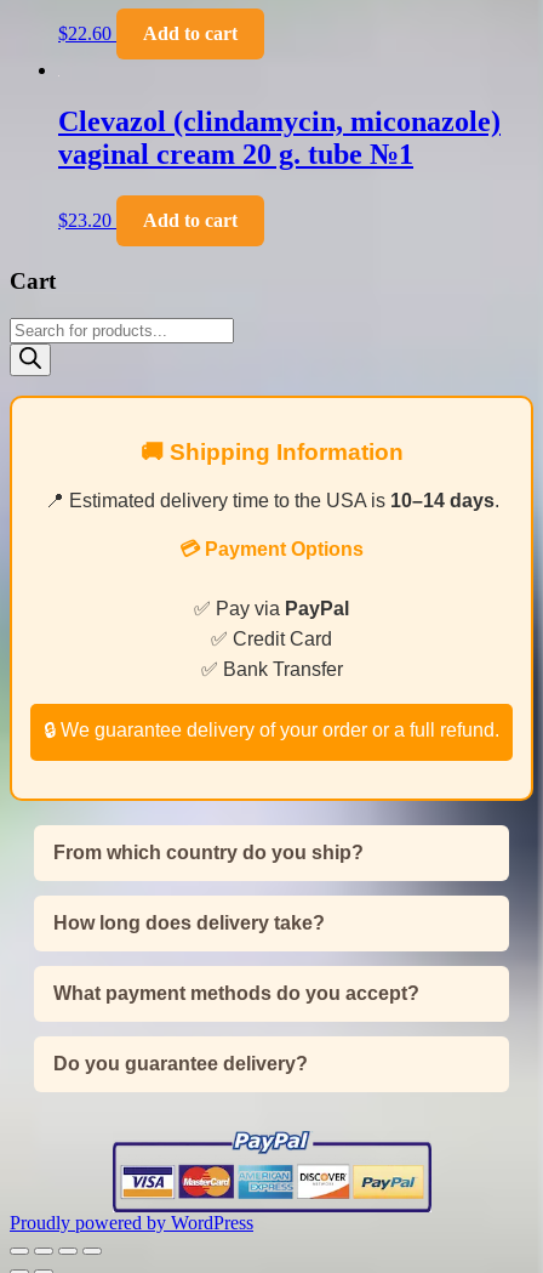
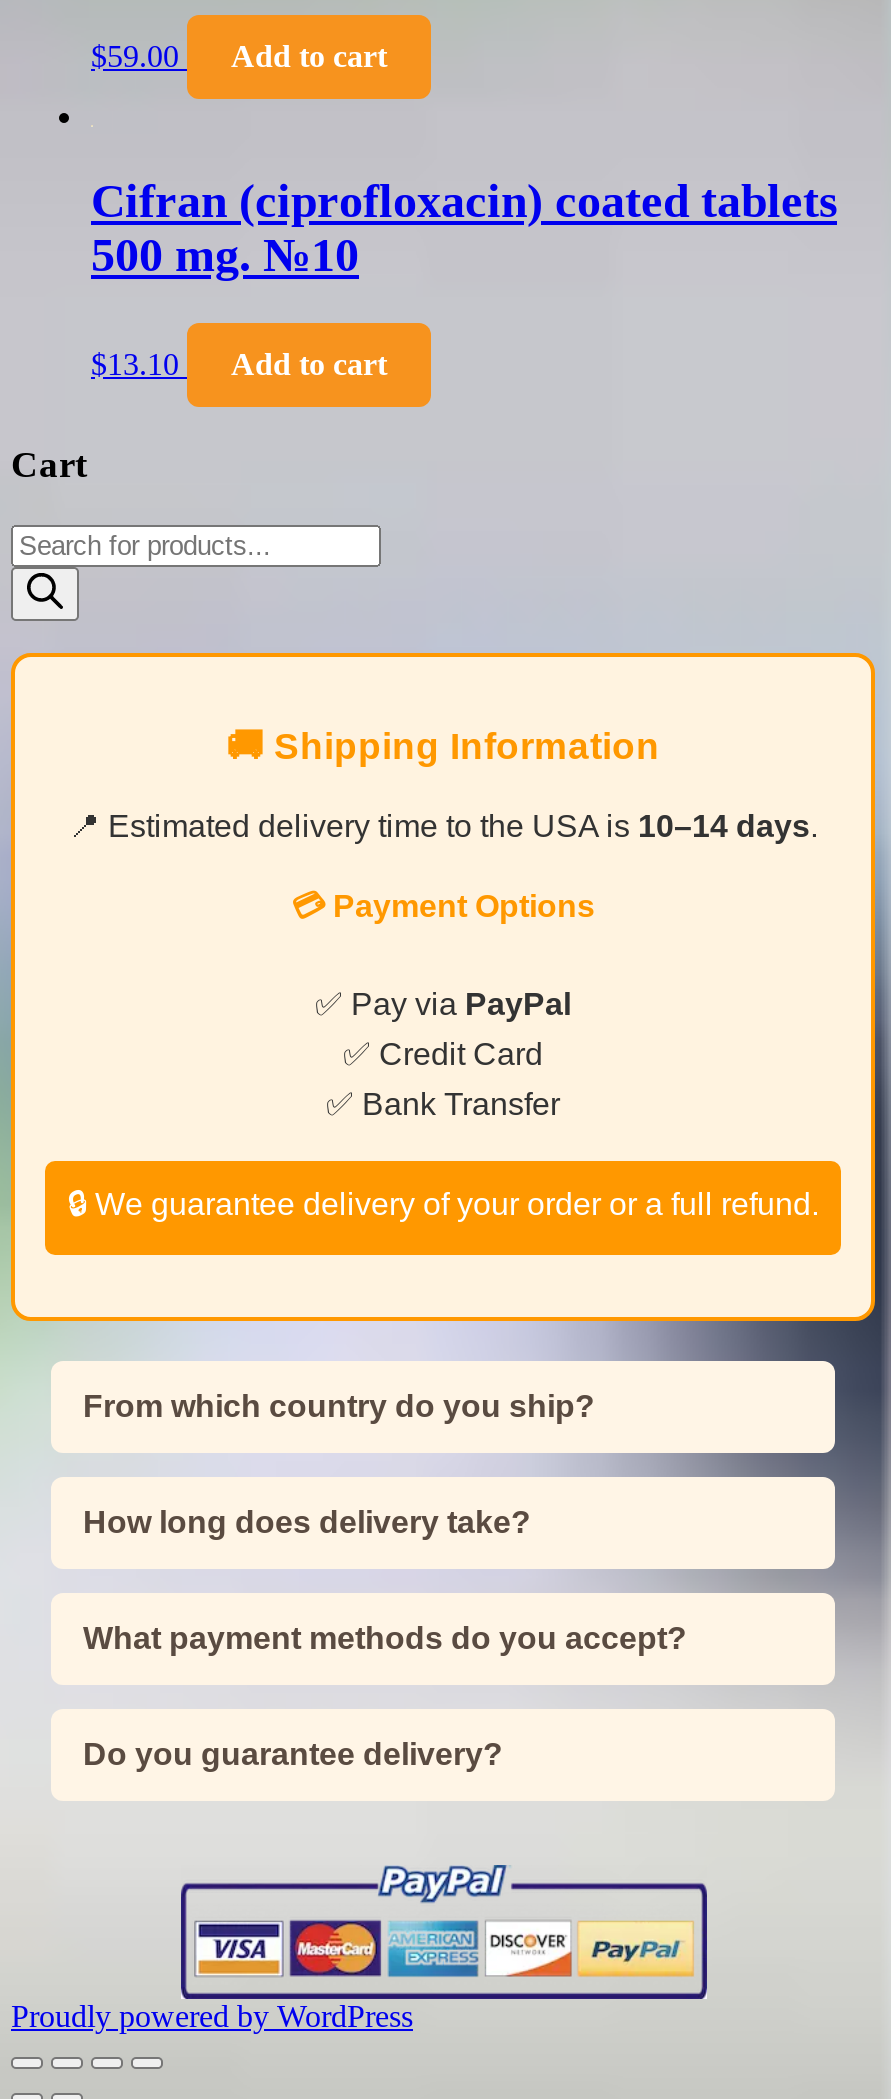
- $22.60 Add to cart
+ $59.00 Add to cart

- Clevazol (clindamycin, miconazole)
- vaginal cream 20 g. tube №1
+ Cifran (ciprofloxacin) coated tablets
+ 500 mg. №10

- $23.20 Add to cart
+ $13.10 Add to cart
